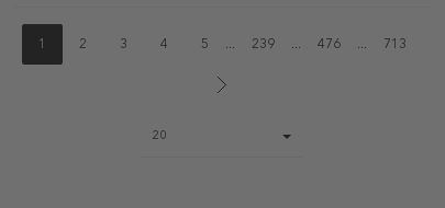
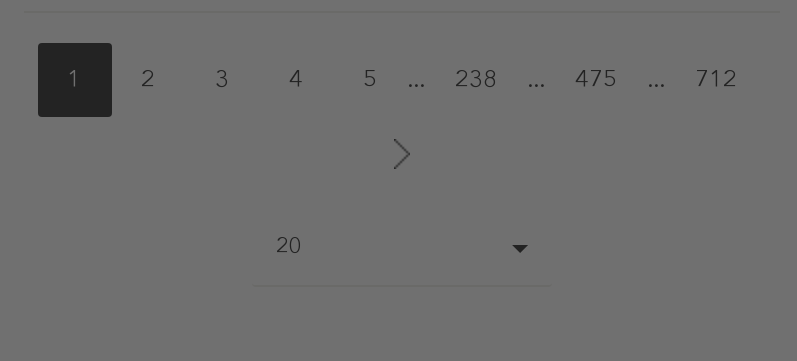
- 239
+ 238

- 476
+ 475

- 713
+ 712
